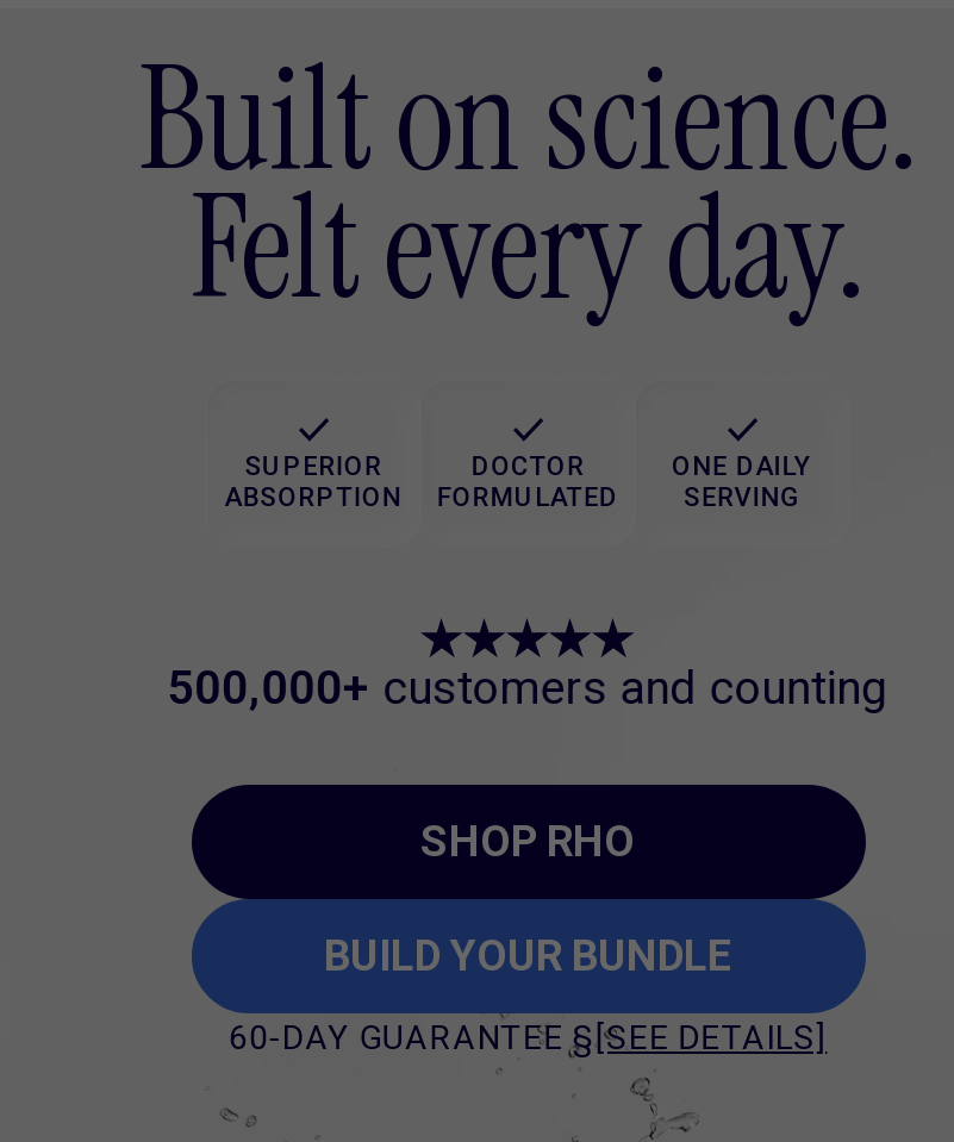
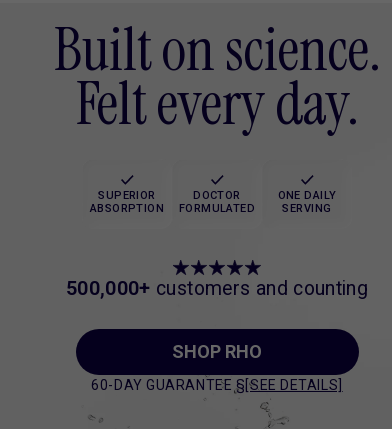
- BUILD YOUR BUNDLE
